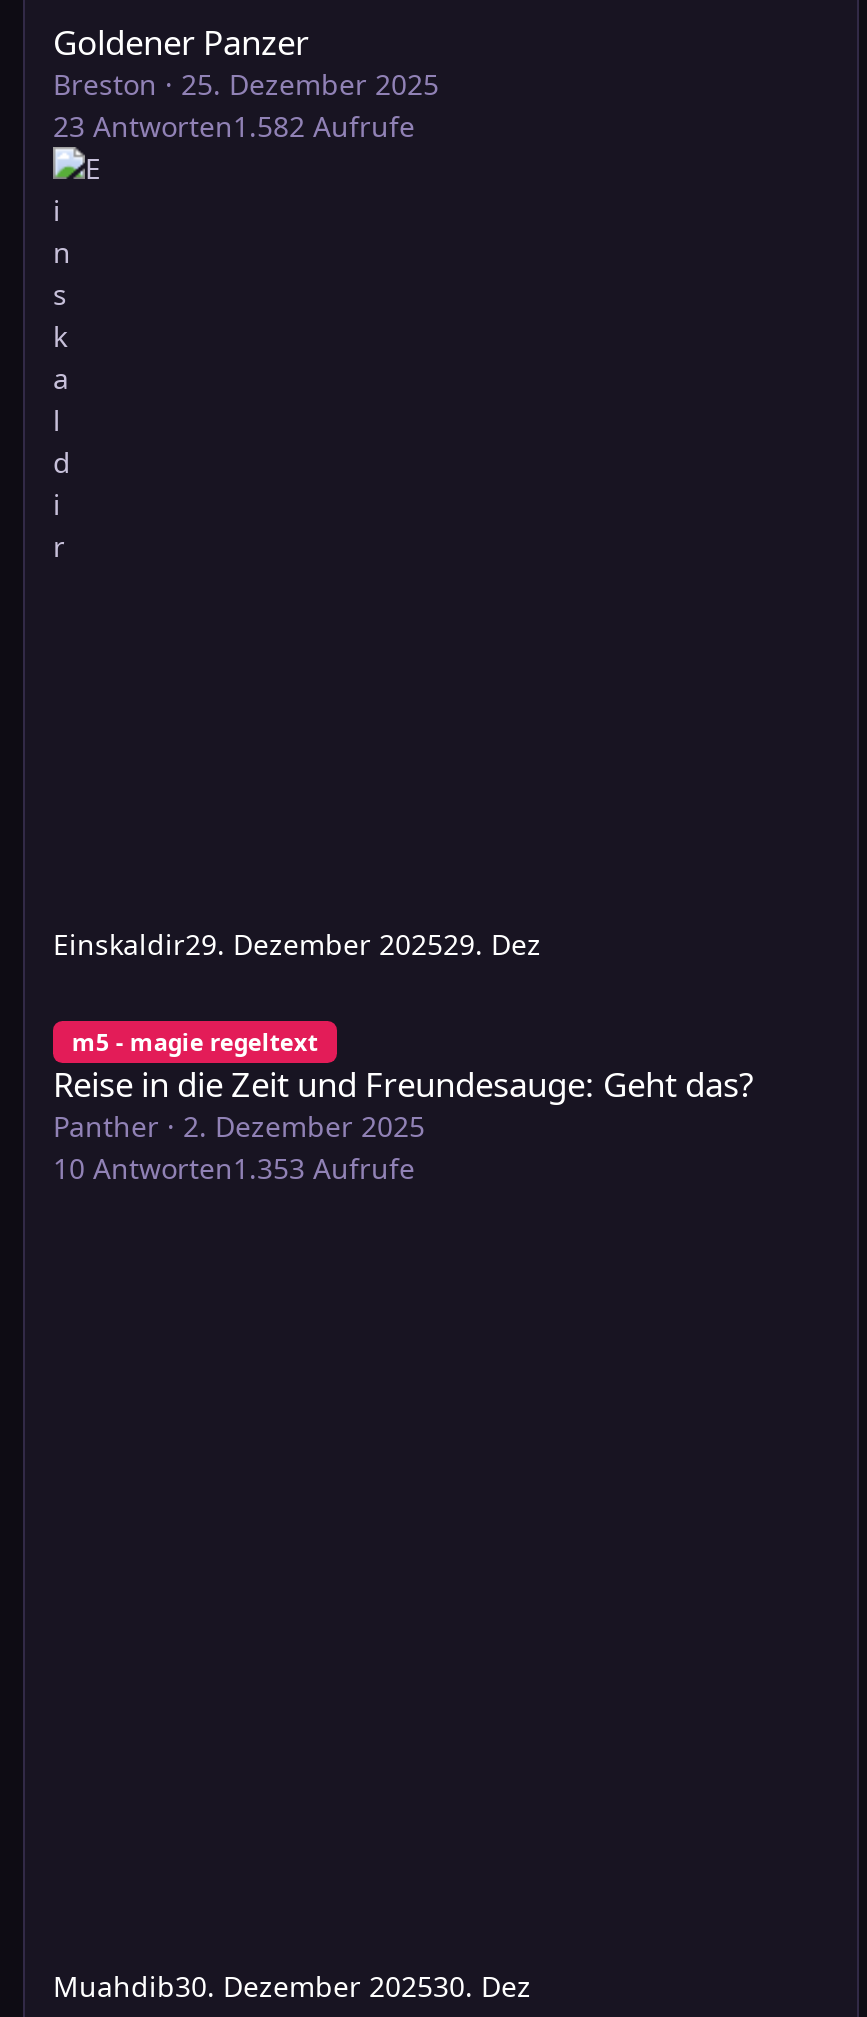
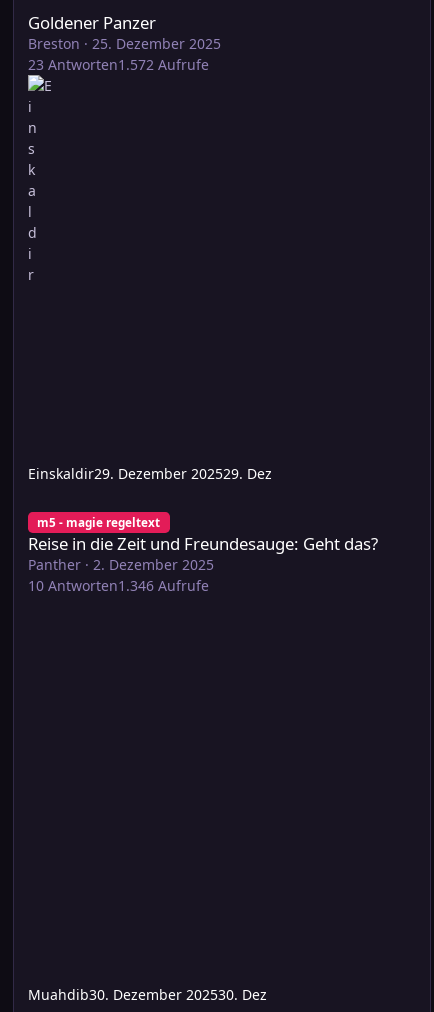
- 23 Antworten1.582 Aufrufe
+ 23 Antworten1.572 Aufrufe

- 10 Antworten1.353 Aufrufe
+ 10 Antworten1.346 Aufrufe
